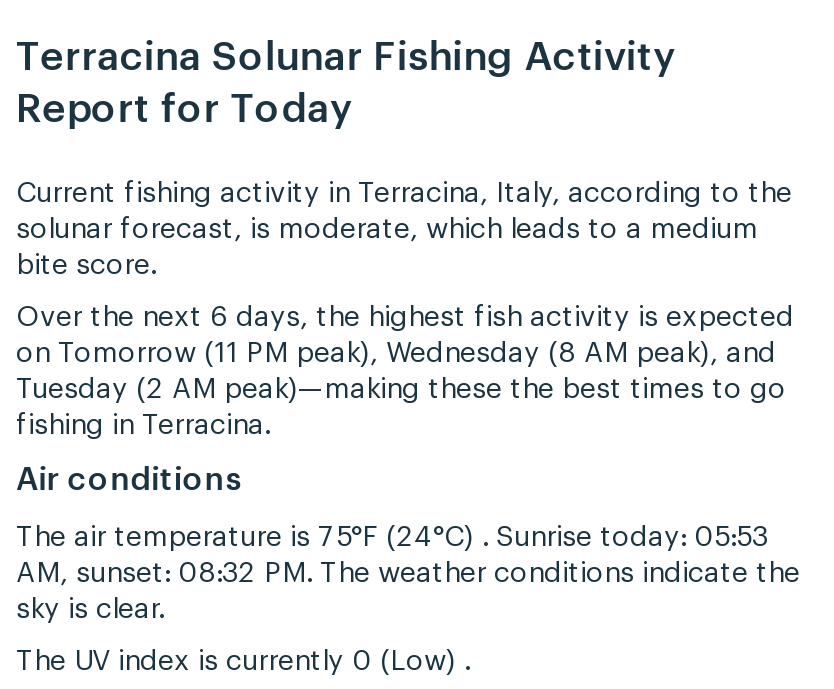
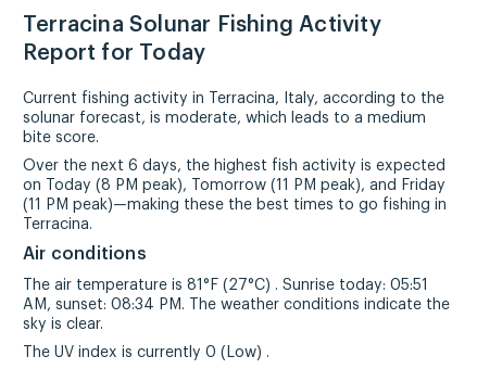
- on Tomorrow (11 PM peak), Wednesday (8 AM peak), and
- Tuesday (2 AM peak)—making these the best times to go
- fishing in Terracina.
+ on Today (8 PM peak), Tomorrow (11 PM peak), and Friday
+ (11 PM peak)—making these the best times to go fishing in
+ Terracina.

- The air temperature is 75°F (24°C) . Sunrise today: 05:53
+ The air temperature is 81°F (27°C) . Sunrise today: 05:51

- AM, sunset: 08:32 PM. The weather conditions indicate the
+ AM, sunset: 08:34 PM. The weather conditions indicate the
